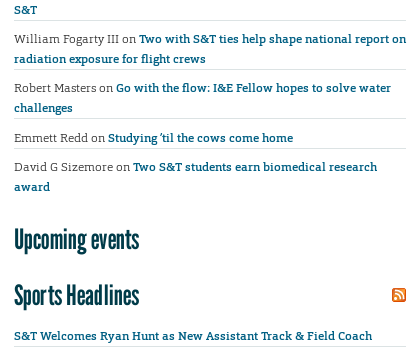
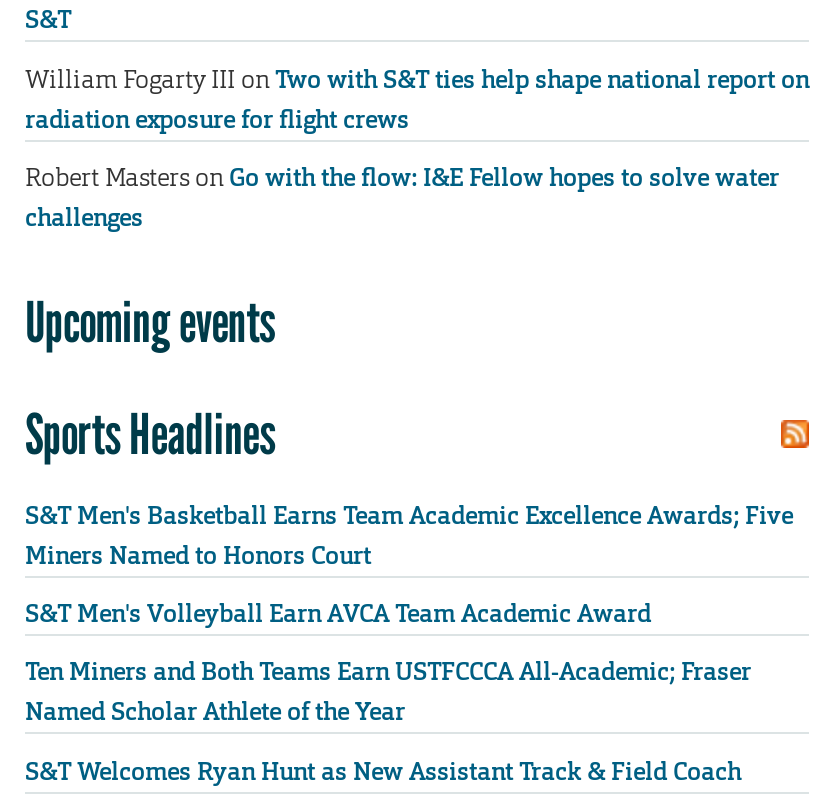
- Emmett Redd on Studying ’til the cows come home
- David G Sizemore on Two S&T students earn biomedical research
- award

moved up: Upcoming events | Sports Headlines

+ S&T Men's Basketball Earns Team Academic Excellence Awards; Five
+ Miners Named to Honors Court
+ S&T Men's Volleyball Earn AVCA Team Academic Award
+ Ten Miners and Both Teams Earn USTFCCCA All-Academic; Fraser
+ Named Scholar Athlete of the Year
